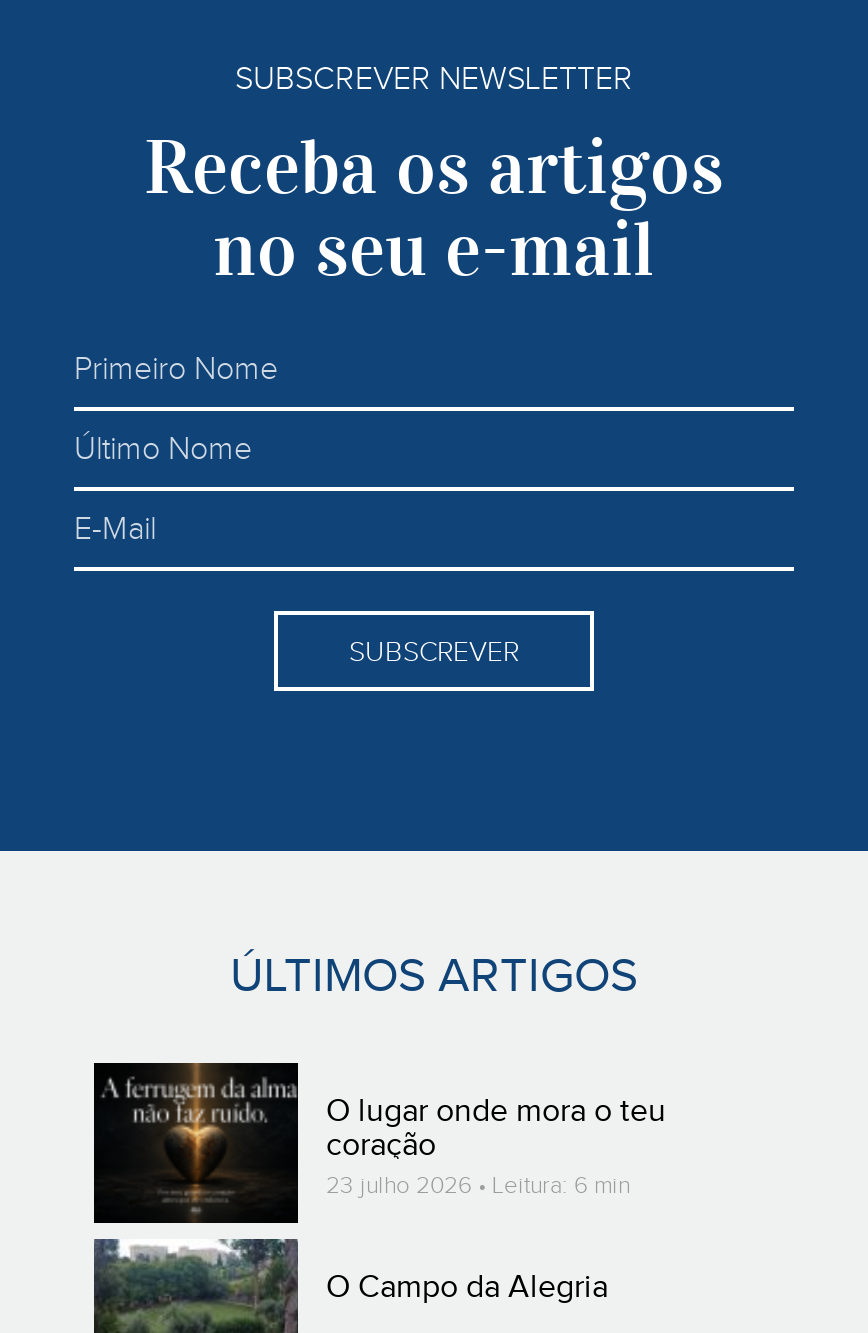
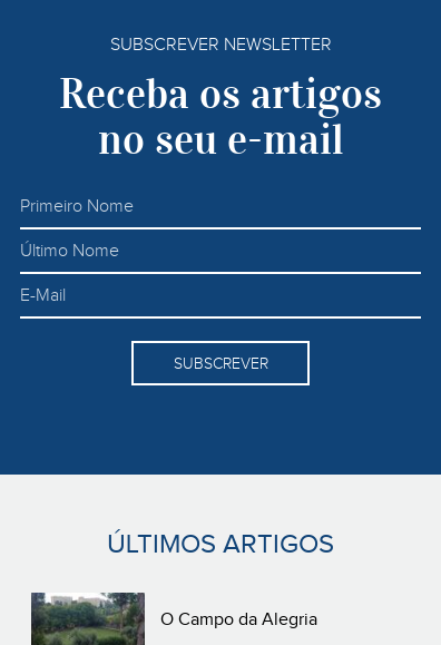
- [image]
- O lugar onde mora o teu
- coração
- 23 julho 2026 • Leitura: 6 min
